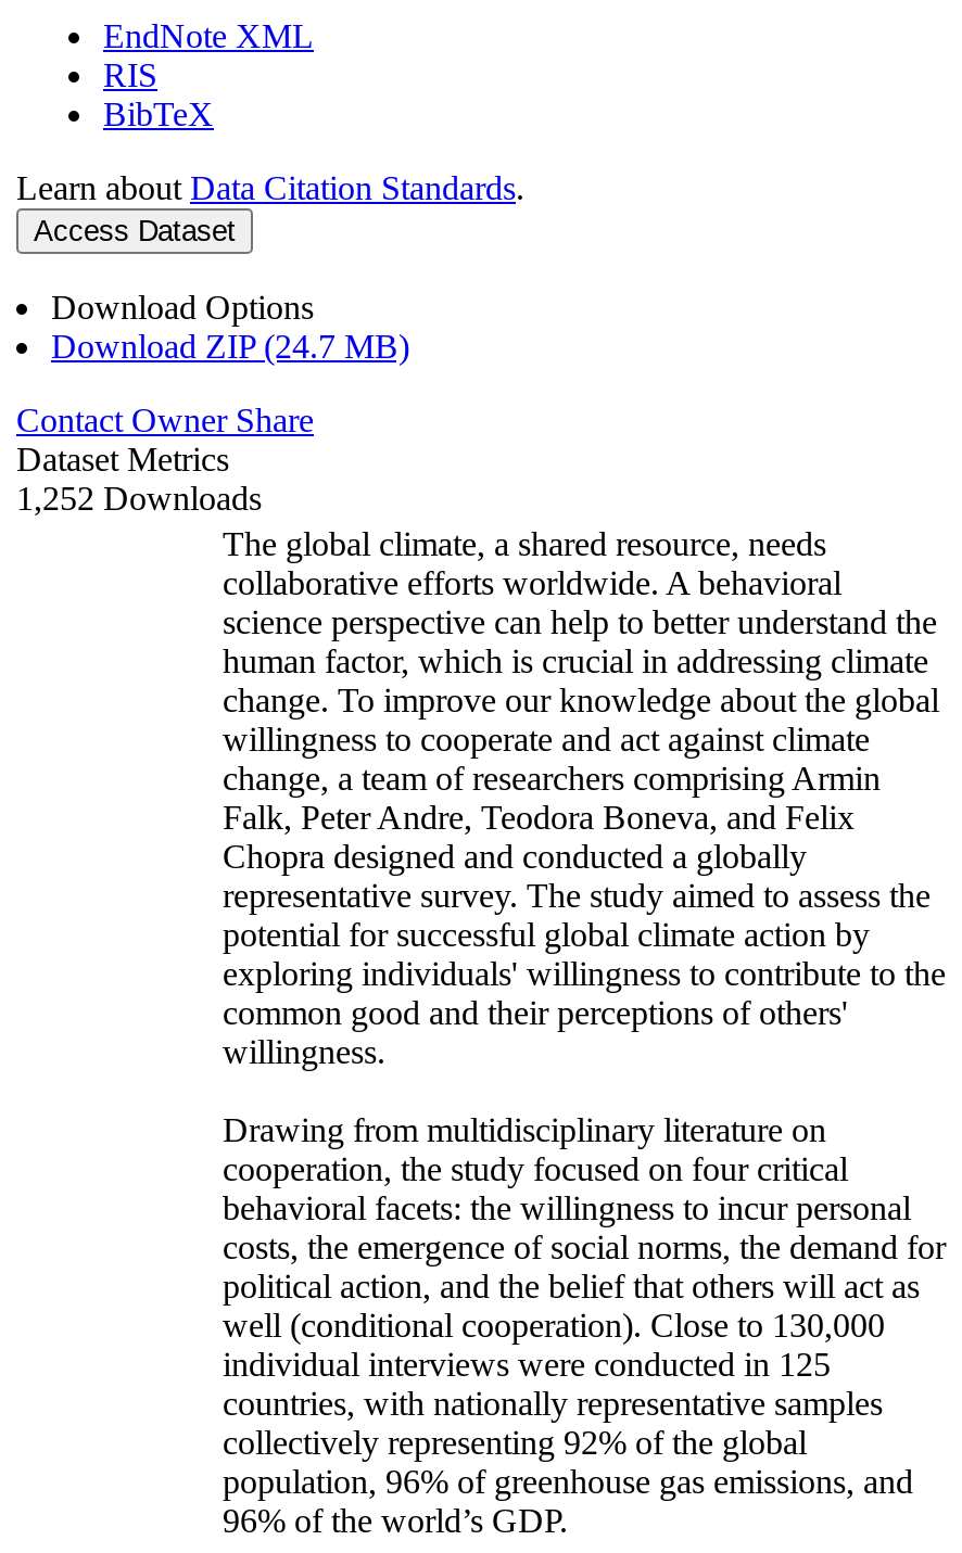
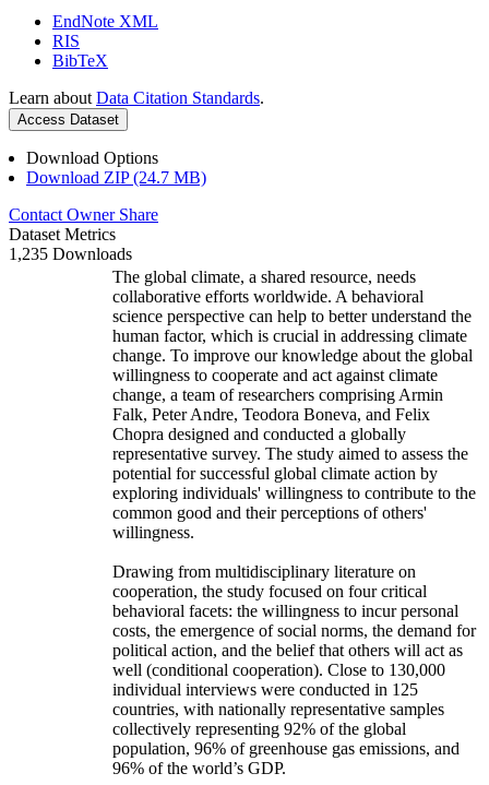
- 1,252 Downloads
+ 1,235 Downloads
